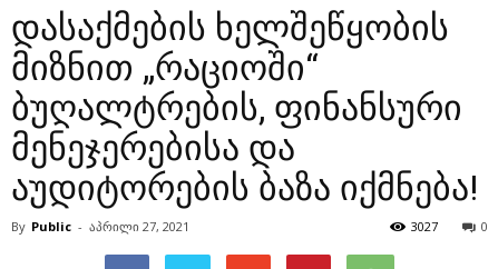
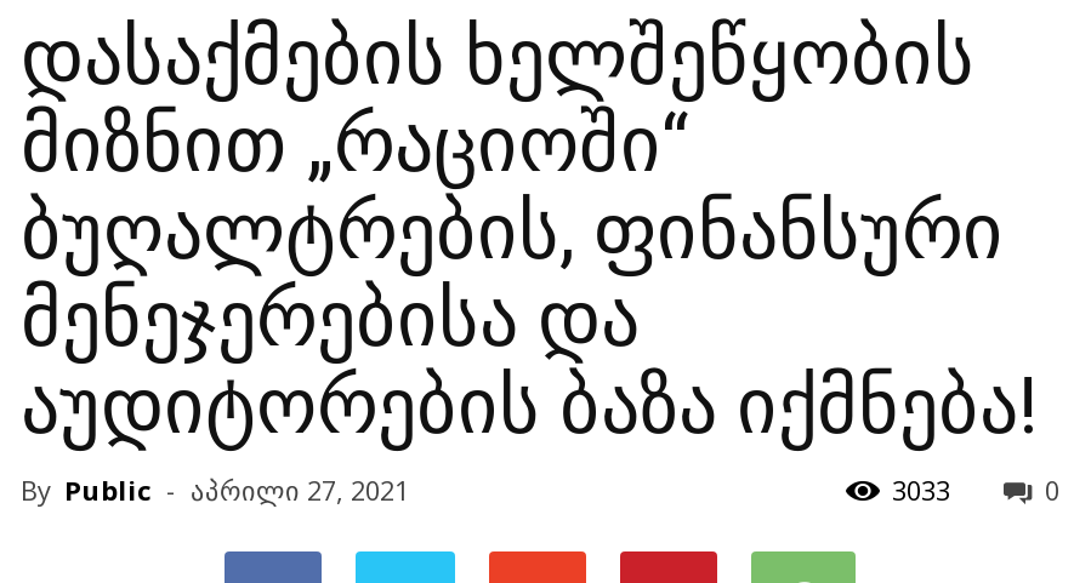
- 3027
+ 3033
